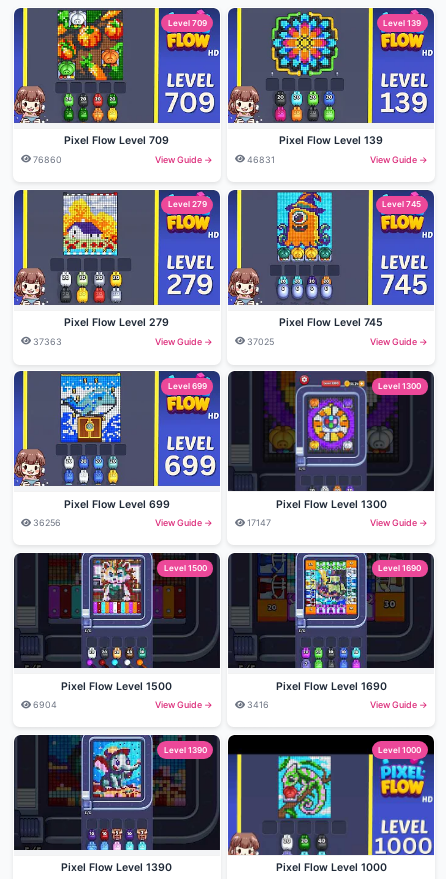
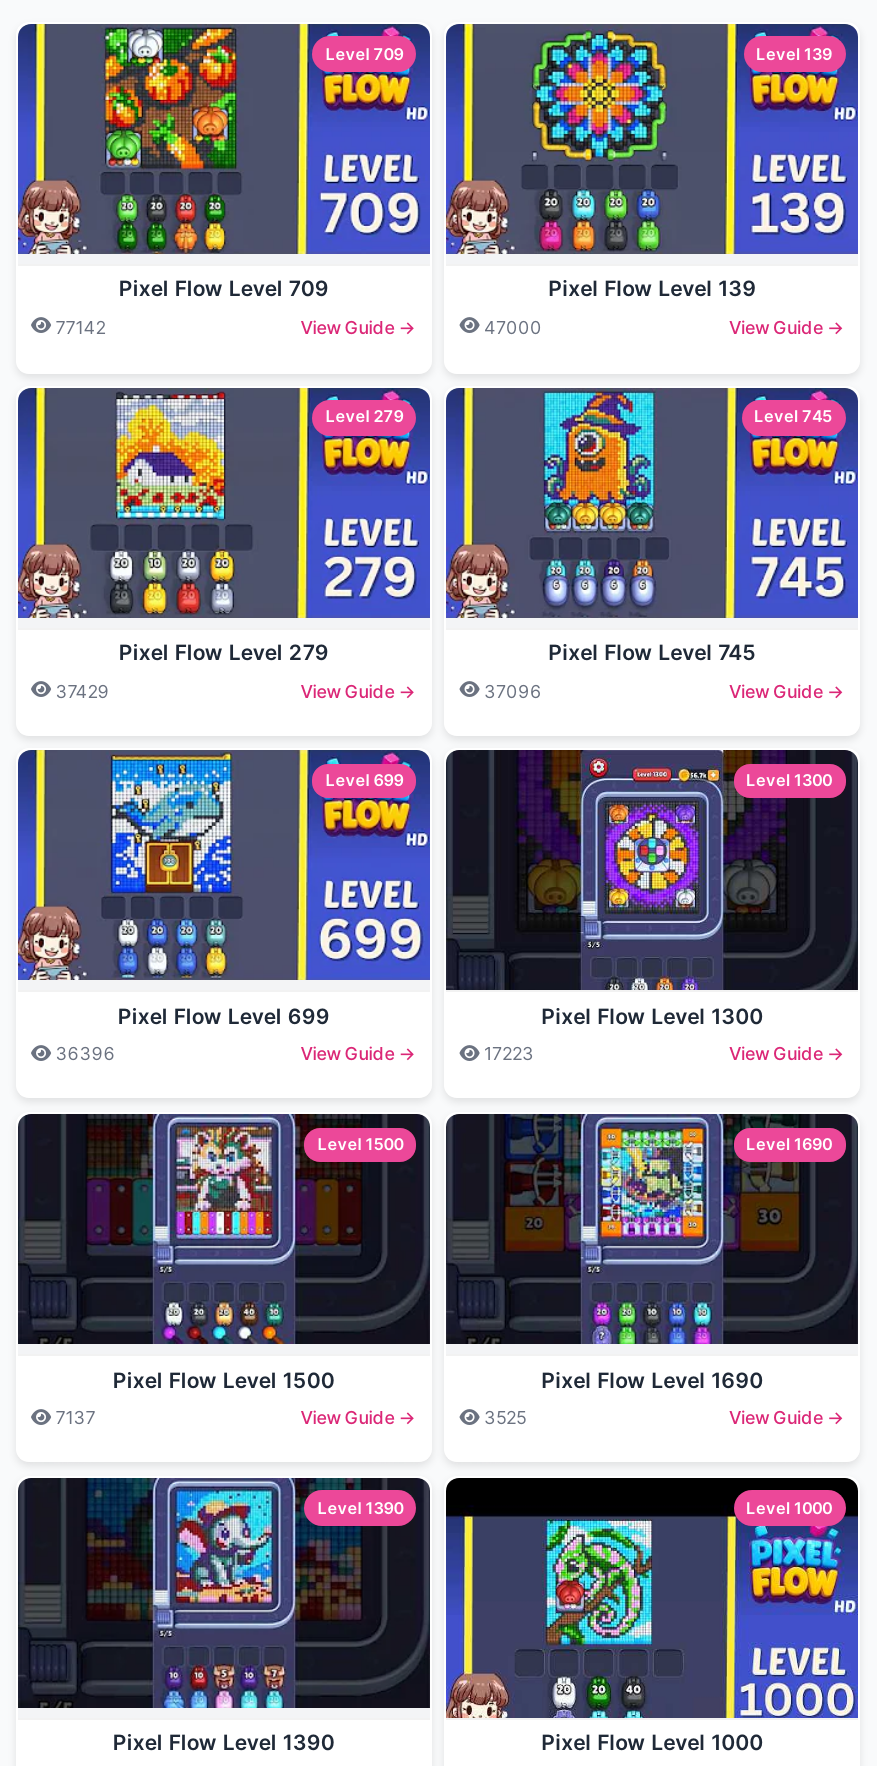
- 76860
+ 77142

- 46831
+ 47000

- 37363
+ 37429

- 37025
+ 37096

- 36256
+ 36396

- 17147
+ 17223

- 6904
+ 7137

- 3416
+ 3525
